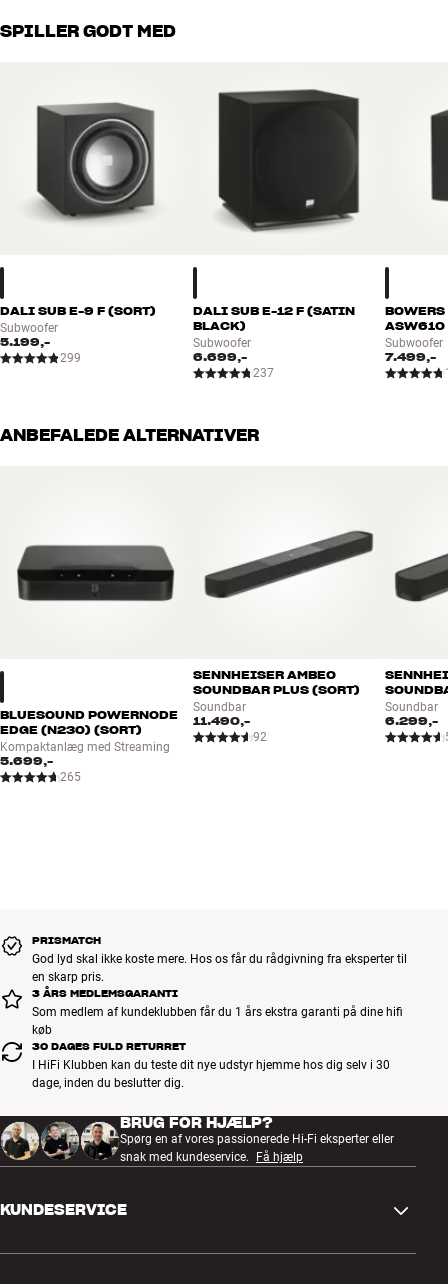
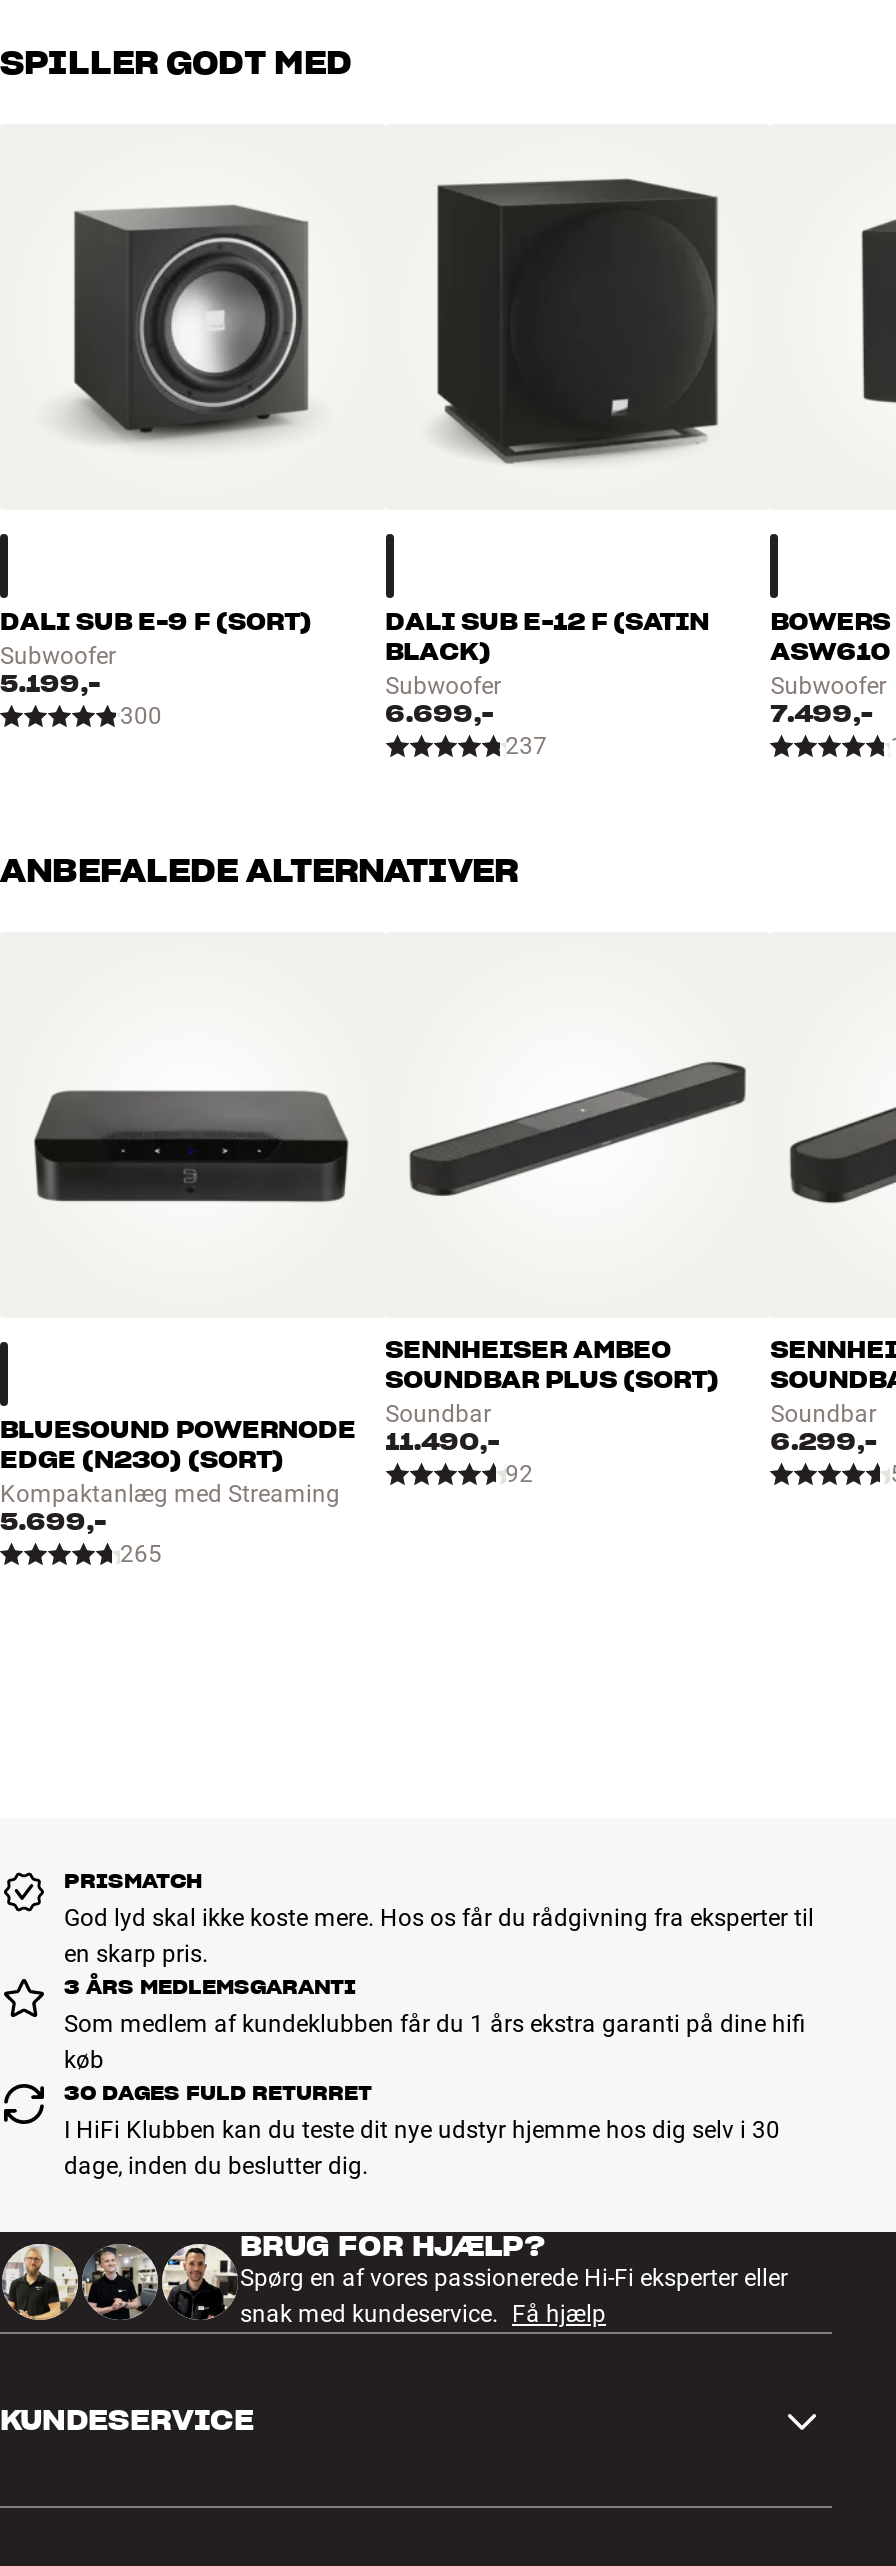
- 299
+ 300
